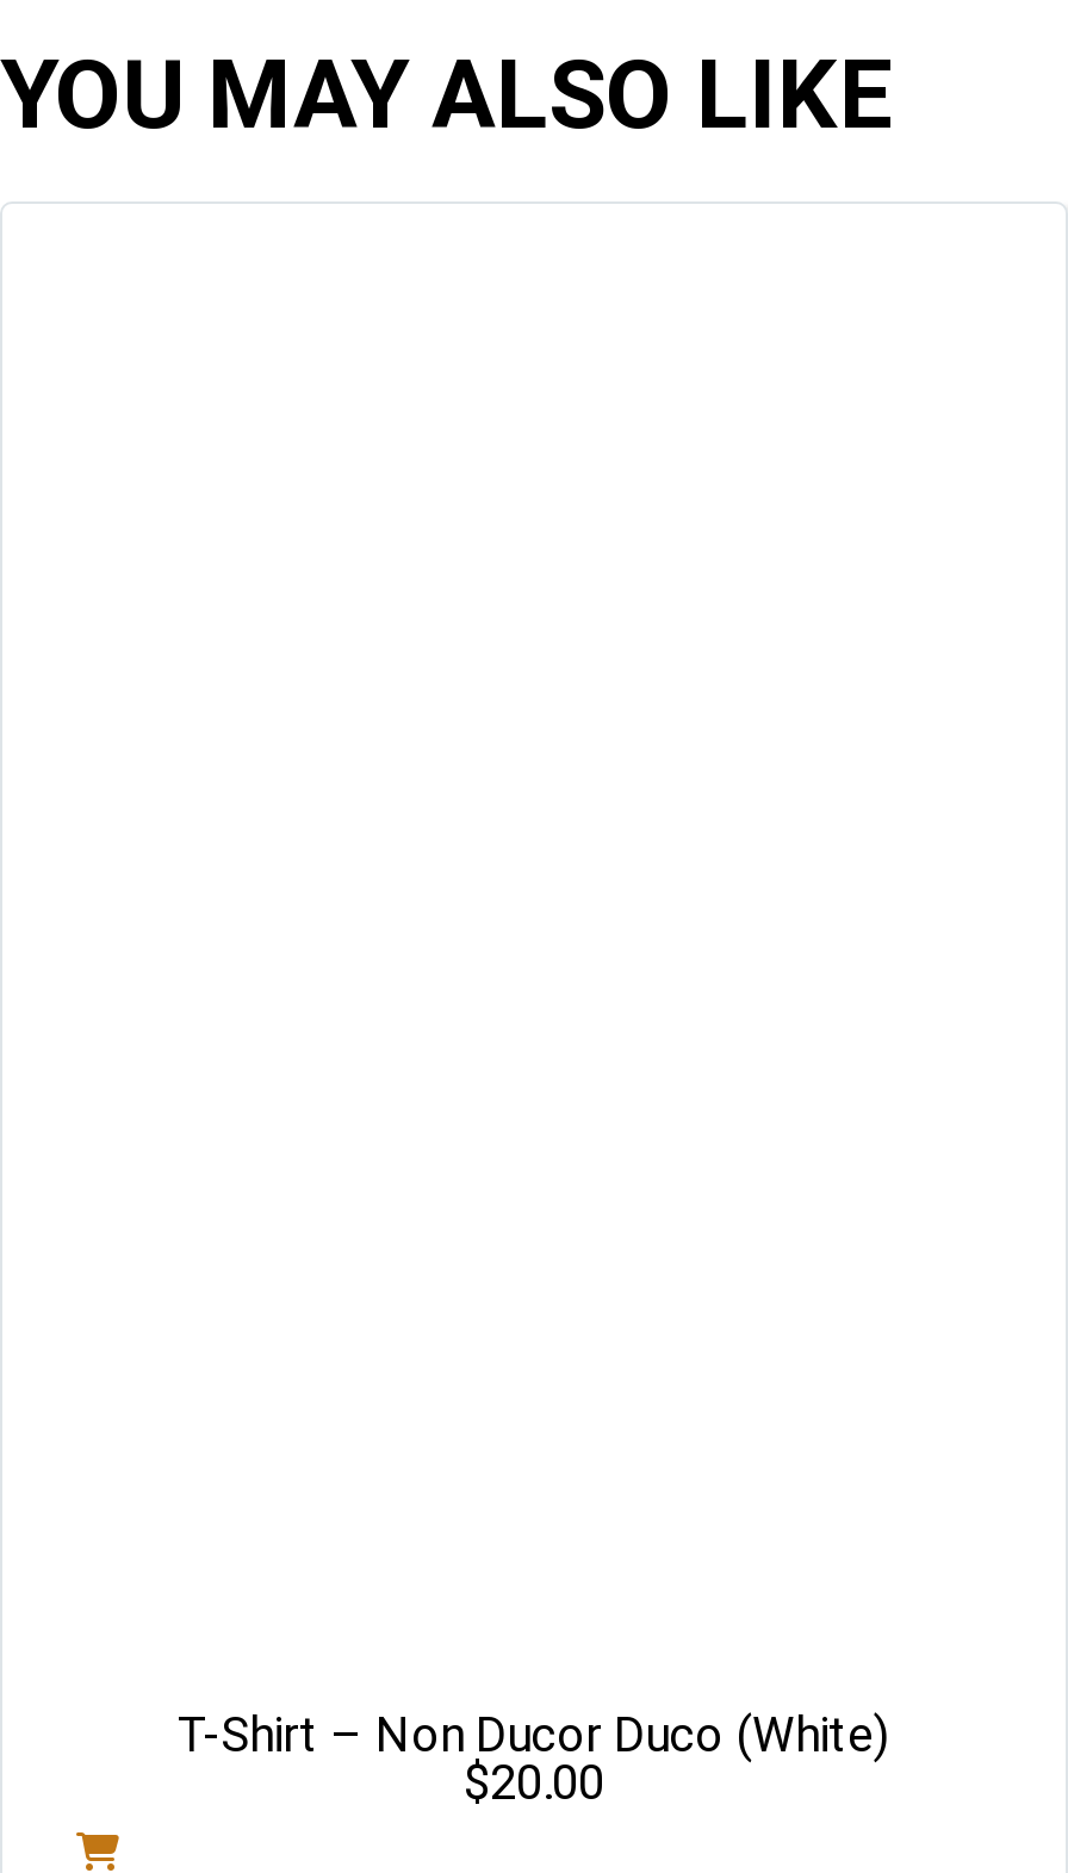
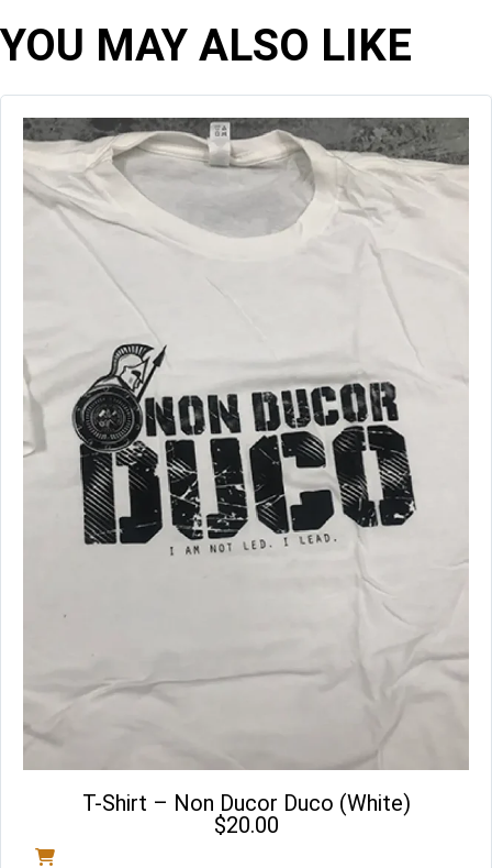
+ [image]
